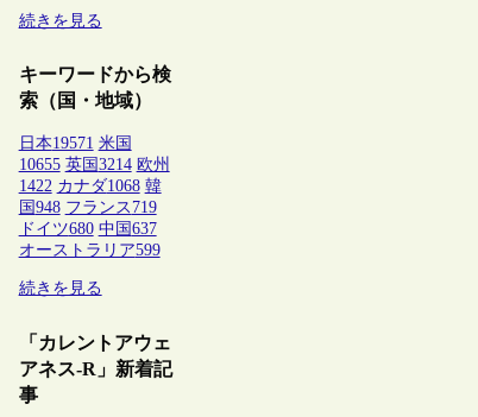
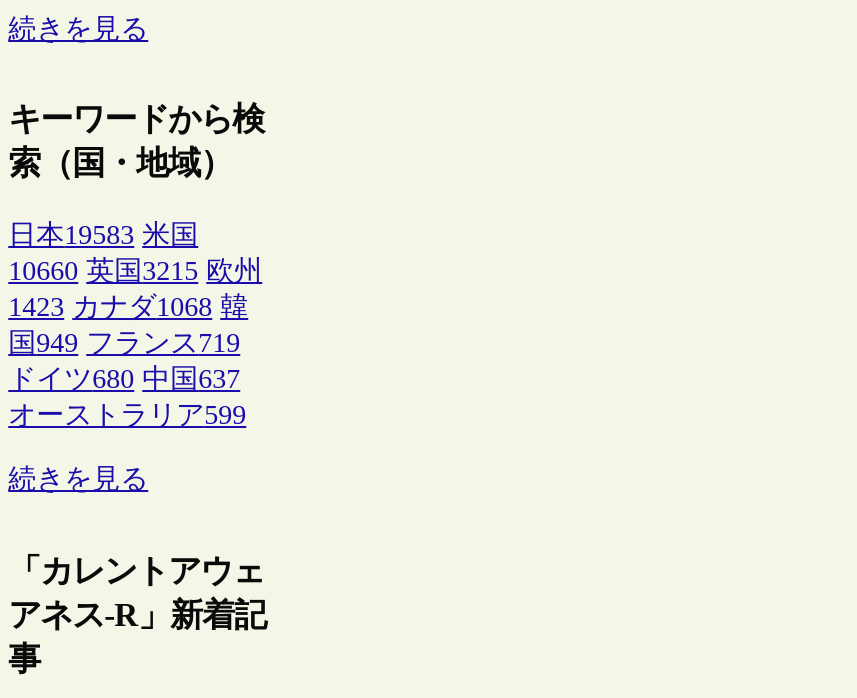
- 日本19571 米国
+ 日本19583 米国

- 10655 英国3214 欧州
+ 10660 英国3215 欧州

- 1422 カナダ1068 韓
+ 1423 カナダ1068 韓

- 国948 フランス719
+ 国949 フランス719
